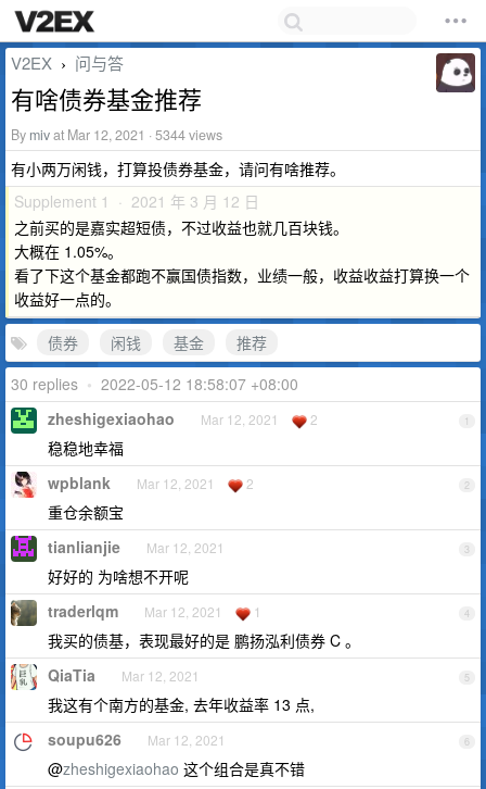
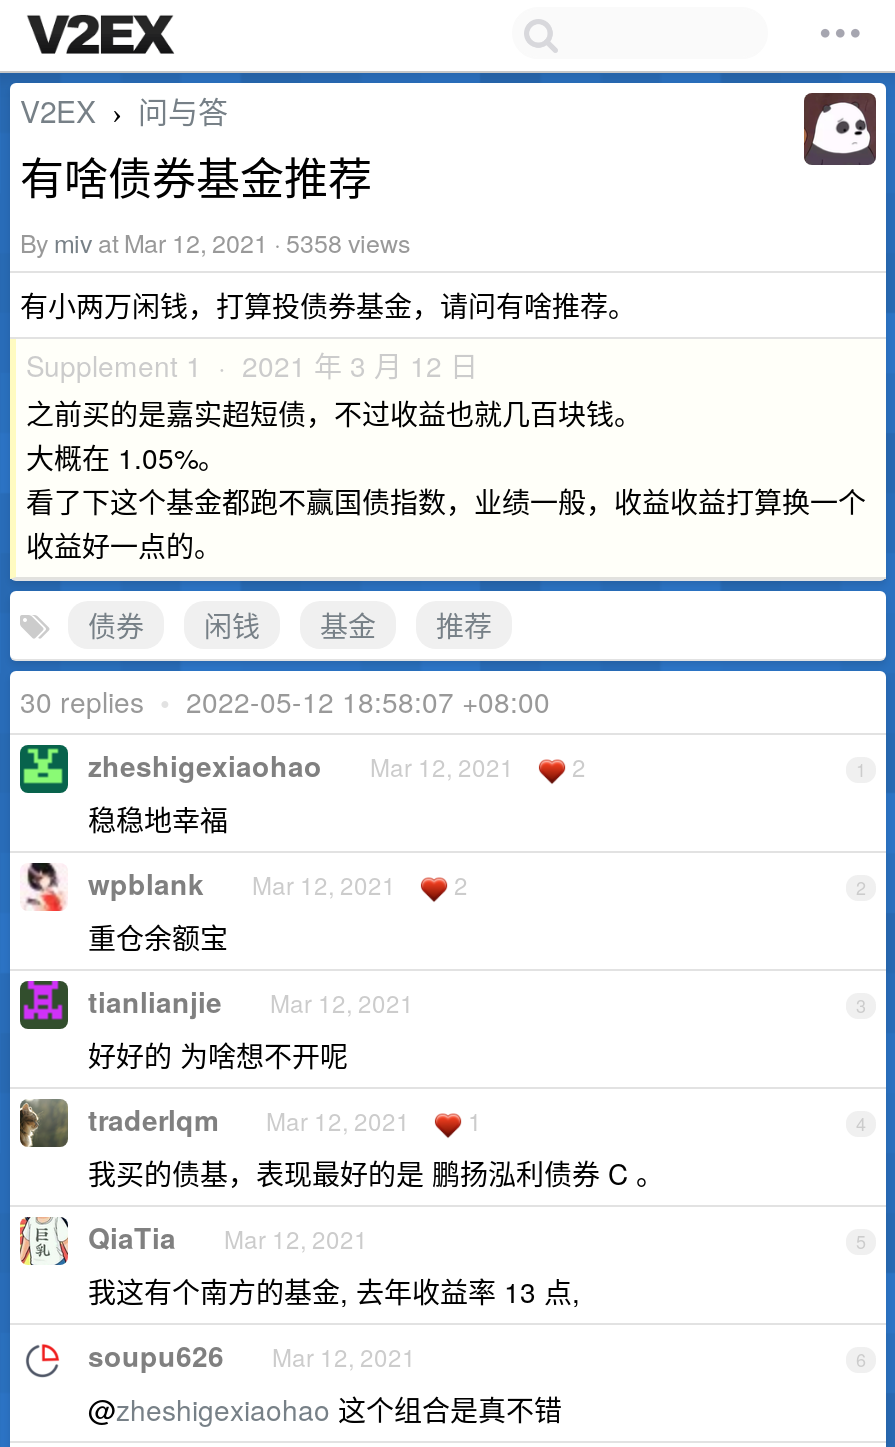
- By miv at Mar 12, 2021 · 5344 views
+ By miv at Mar 12, 2021 · 5358 views
